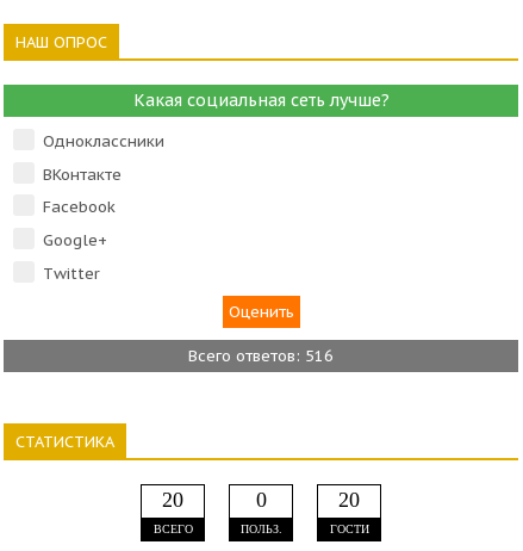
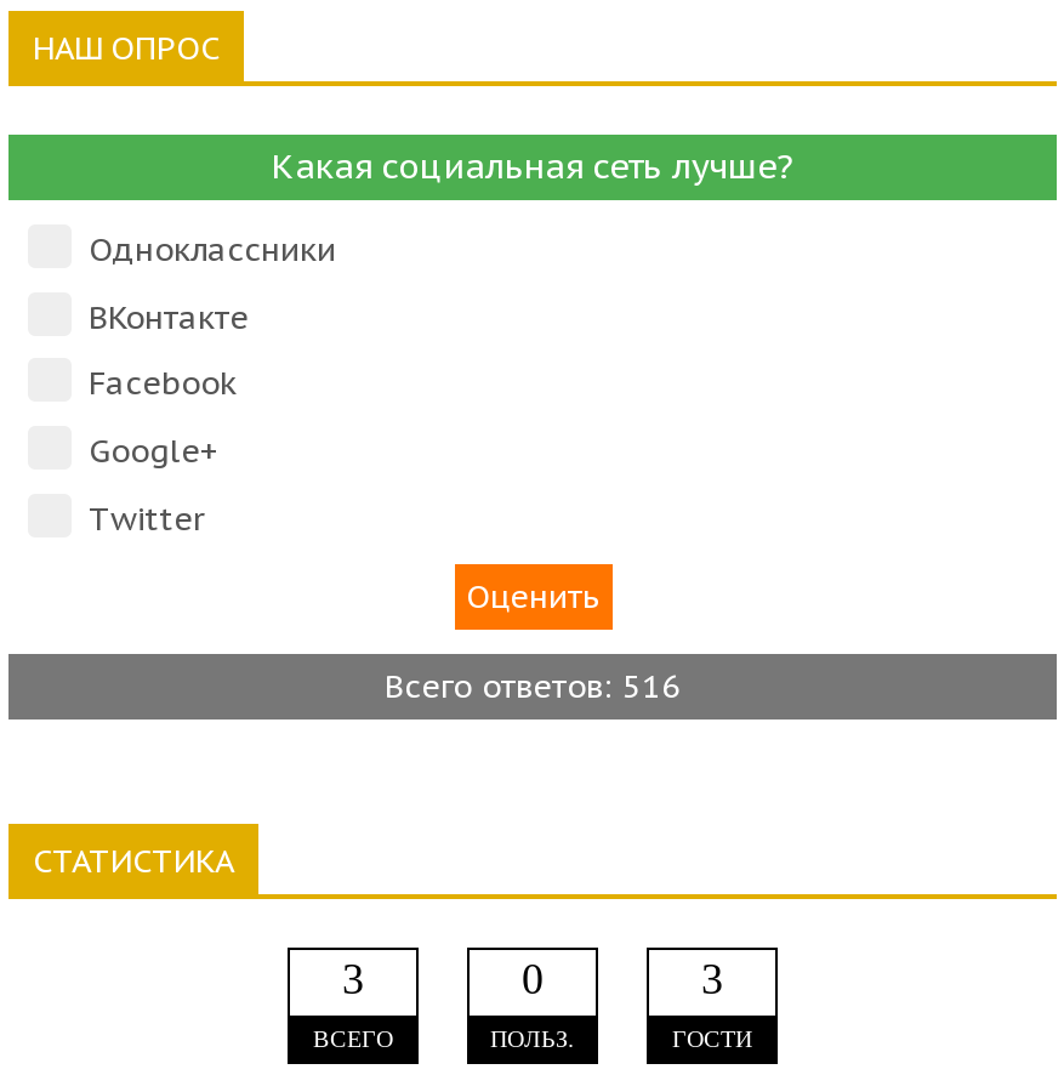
- 20
+ 3

- 20
+ 3
